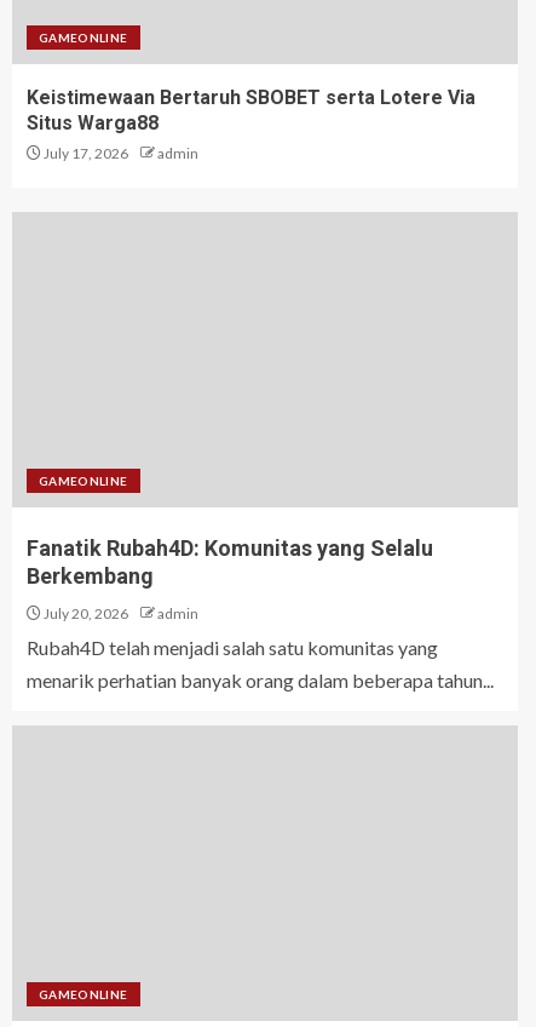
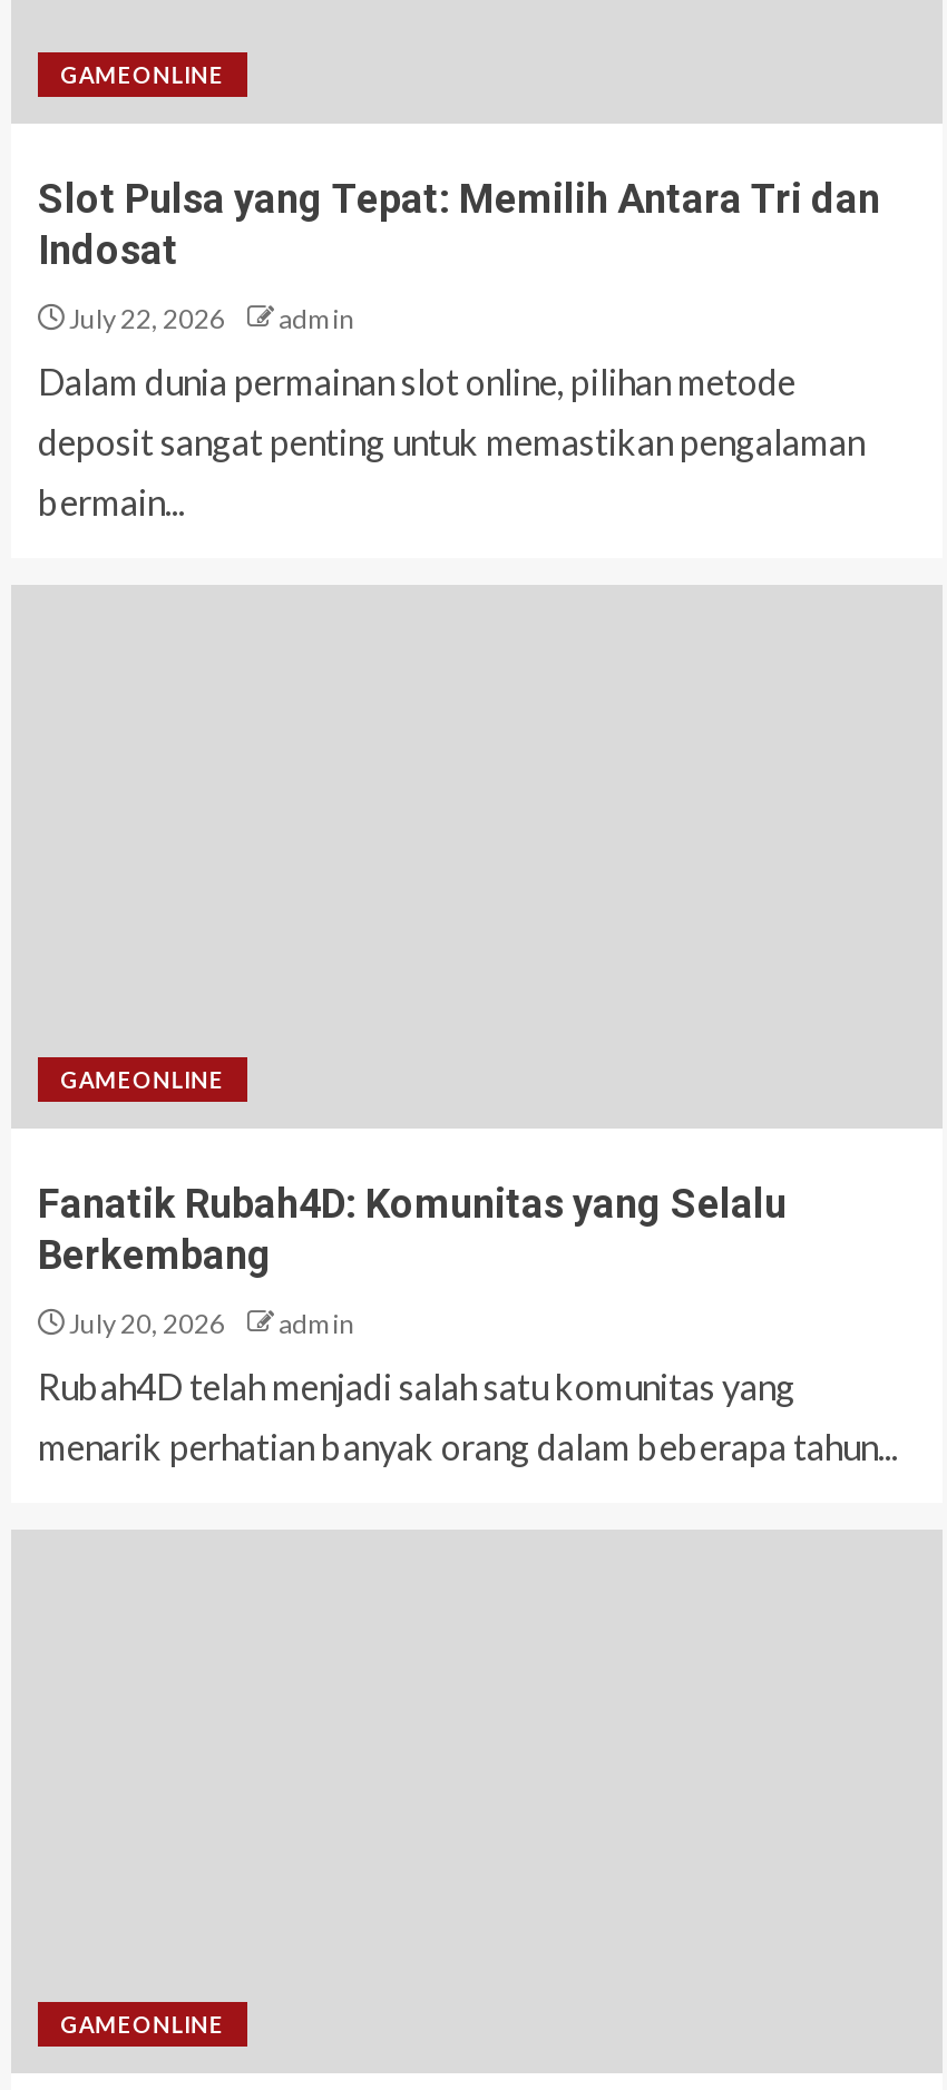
- Keistimewaan Bertaruh SBOBET serta Lotere Via
- Situs Warga88
- July 17, 2026
+ Slot Pulsa yang Tepat: Memilih Antara Tri dan
+ Indosat
+ July 22, 2026

+ Dalam dunia permainan slot online, pilihan metode
+ deposit sangat penting untuk memastikan pengalaman
+ bermain...
